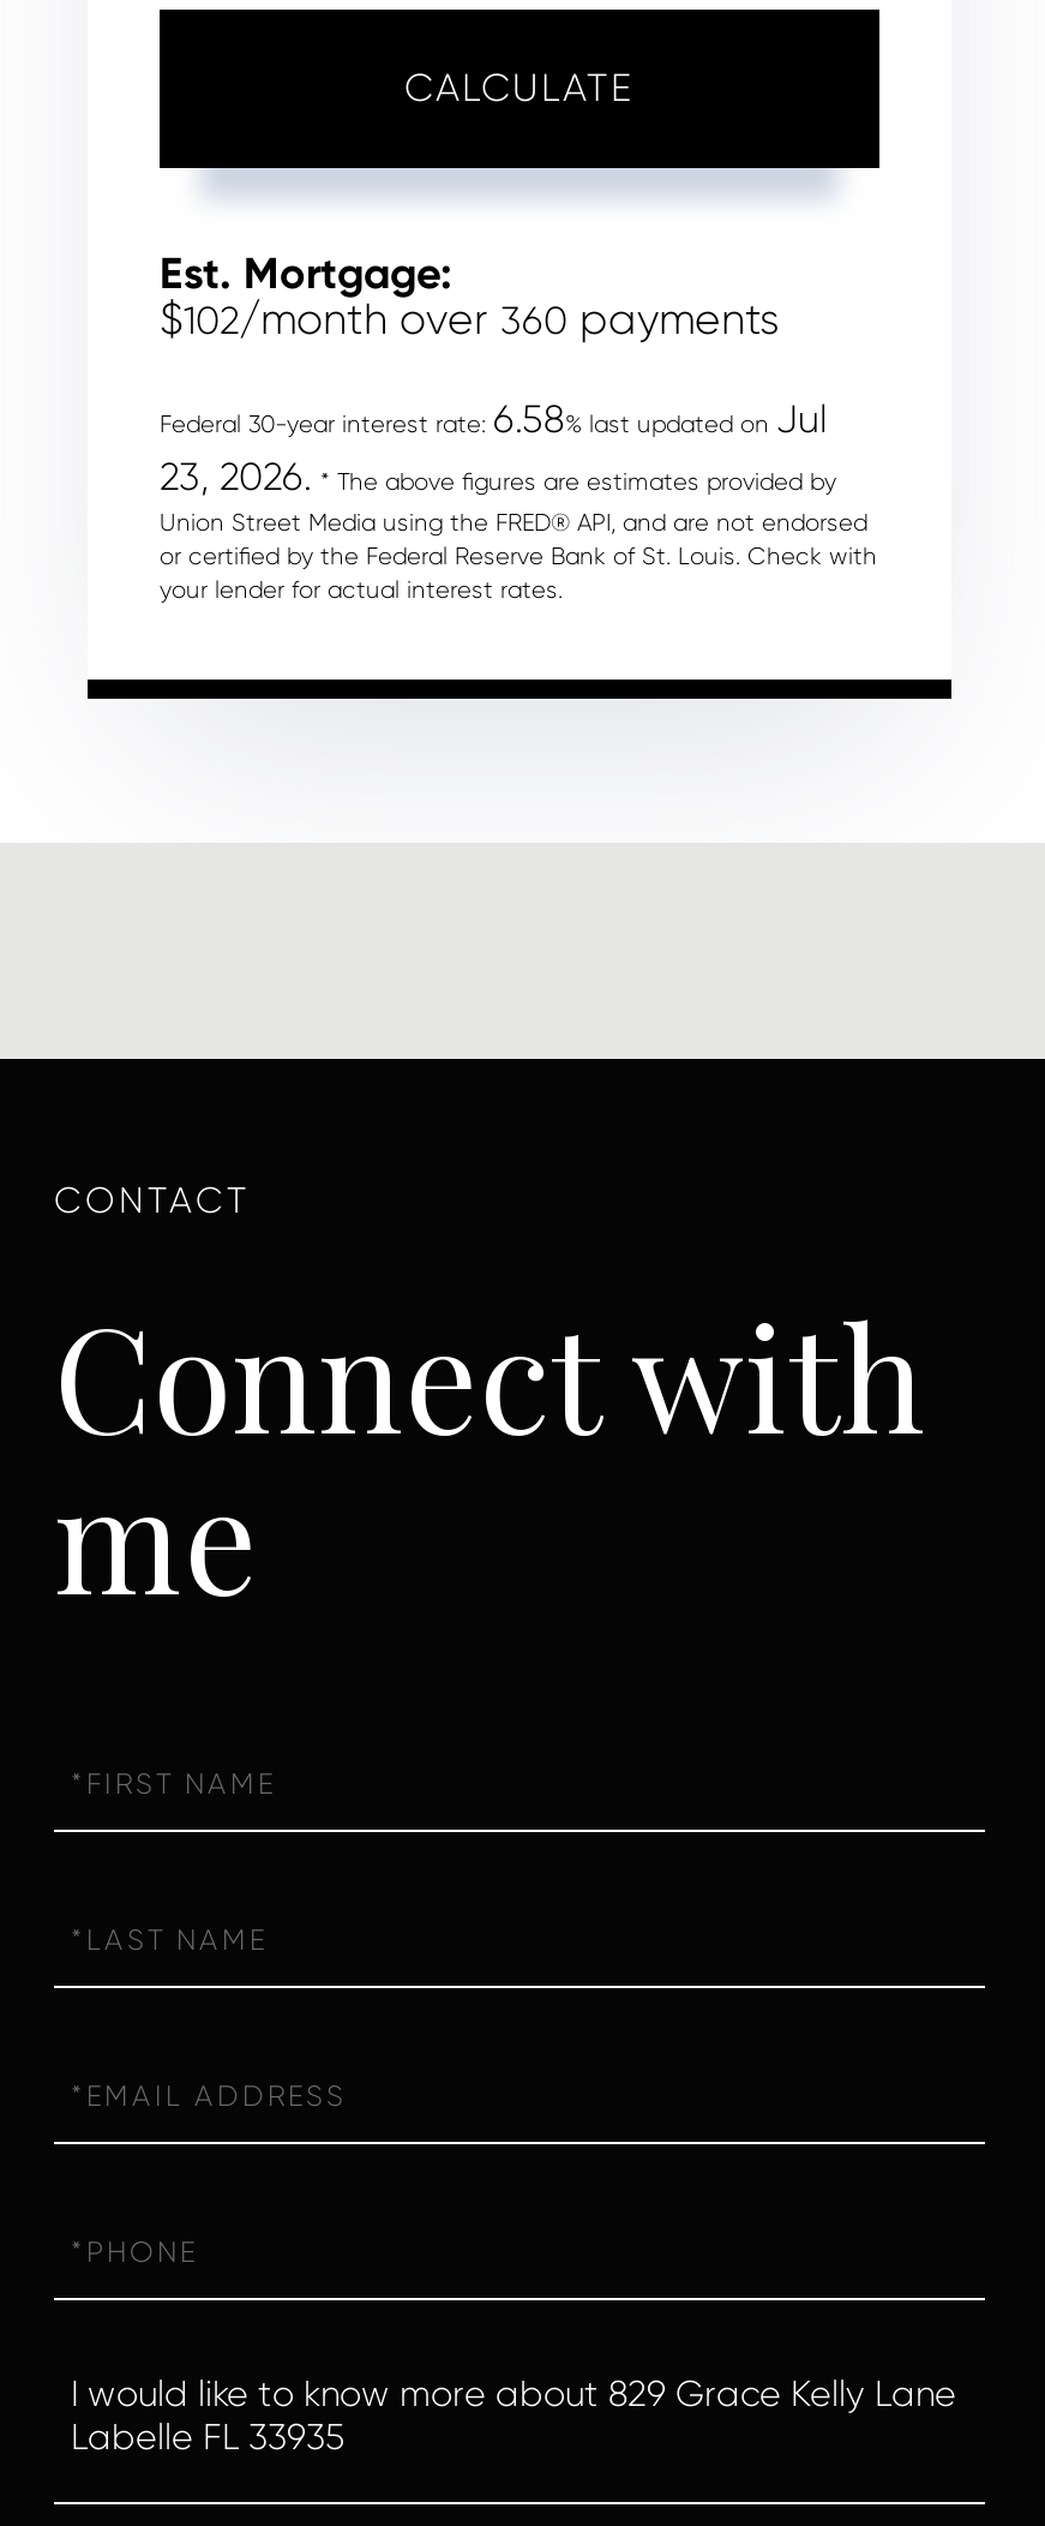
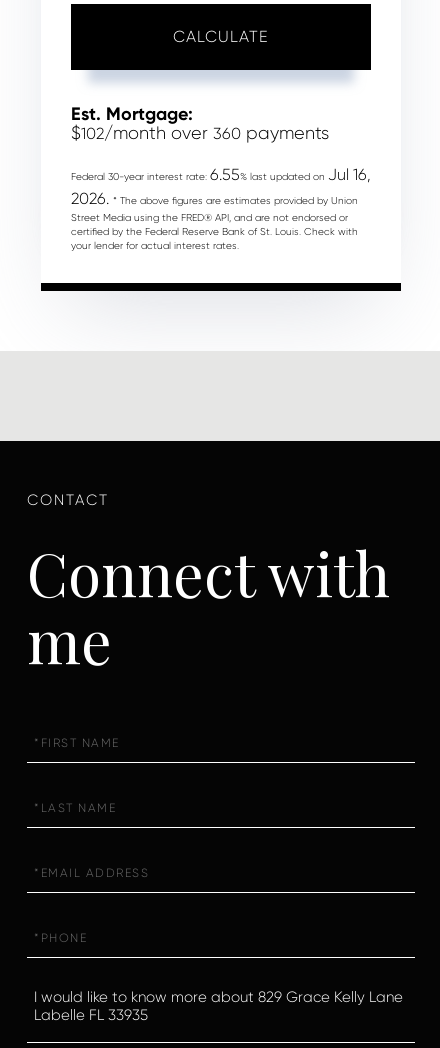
- Federal 30-year interest rate: 6.58% last updated on Jul
- 23, 2026. * The above figures are estimates provided by
- Union Street Media using the FRED® API, and are not endorsed
- or certified by the Federal Reserve Bank of St. Louis. Check with
+ Federal 30-year interest rate: 6.55% last updated on Jul 16,
+ 2026. * The above figures are estimates provided by Union
+ Street Media using the FRED® API, and are not endorsed or
+ certified by the Federal Reserve Bank of St. Louis. Check with
